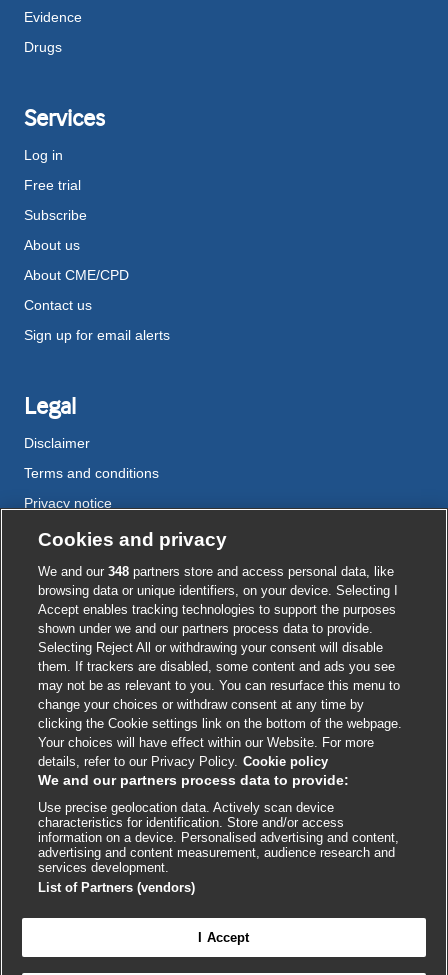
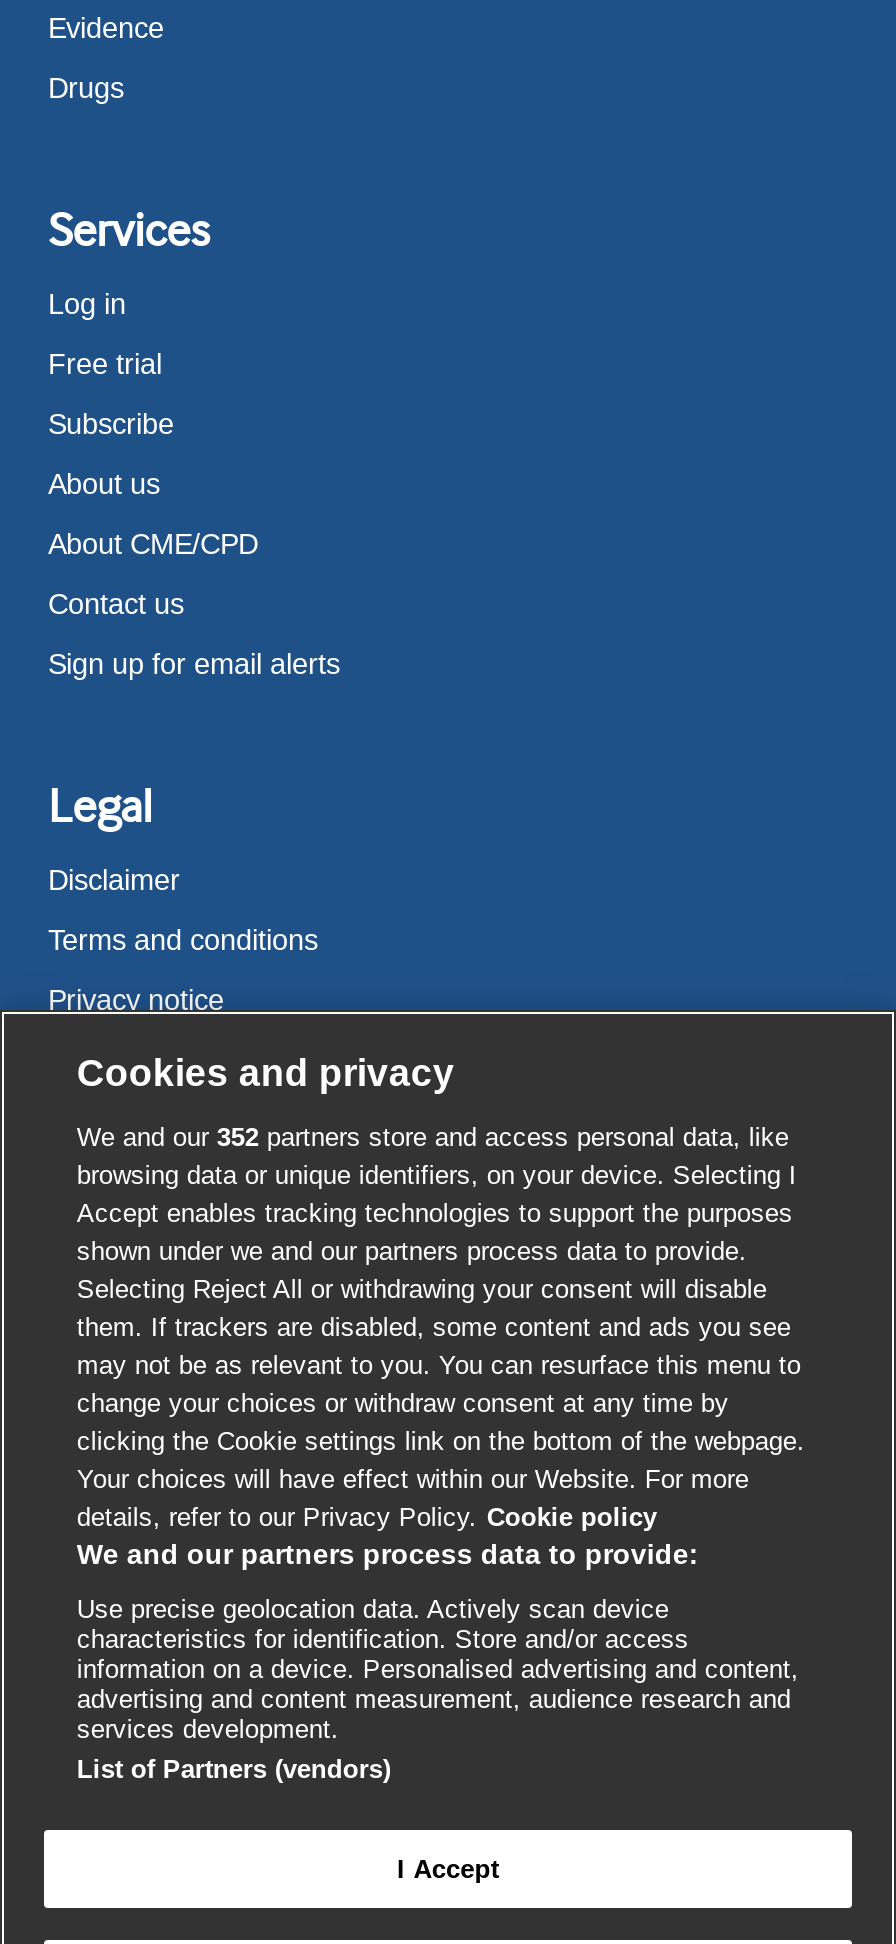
- We and our 348 partners store and access personal data, like
+ We and our 352 partners store and access personal data, like
